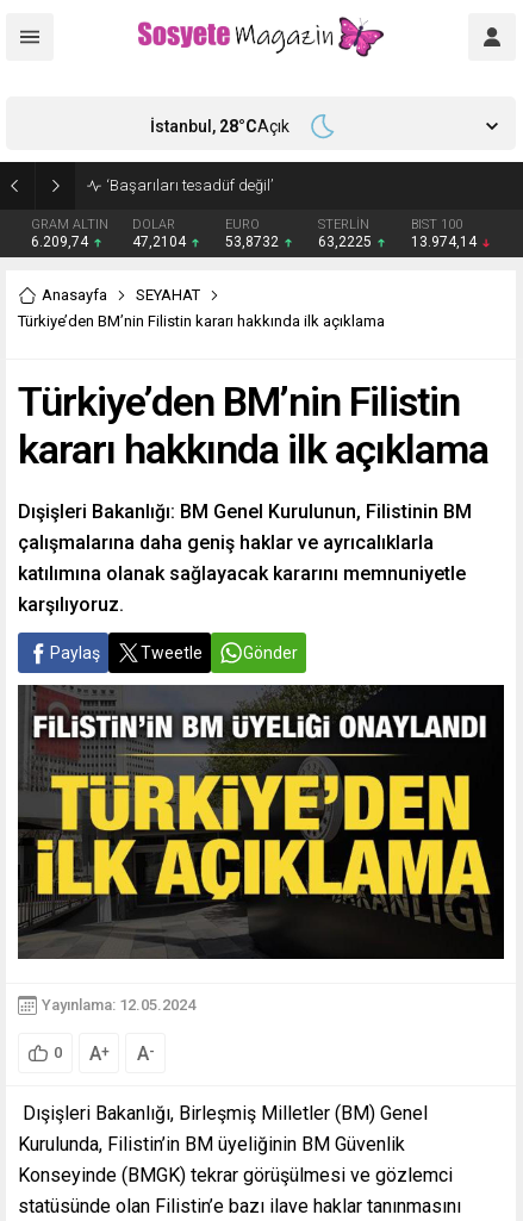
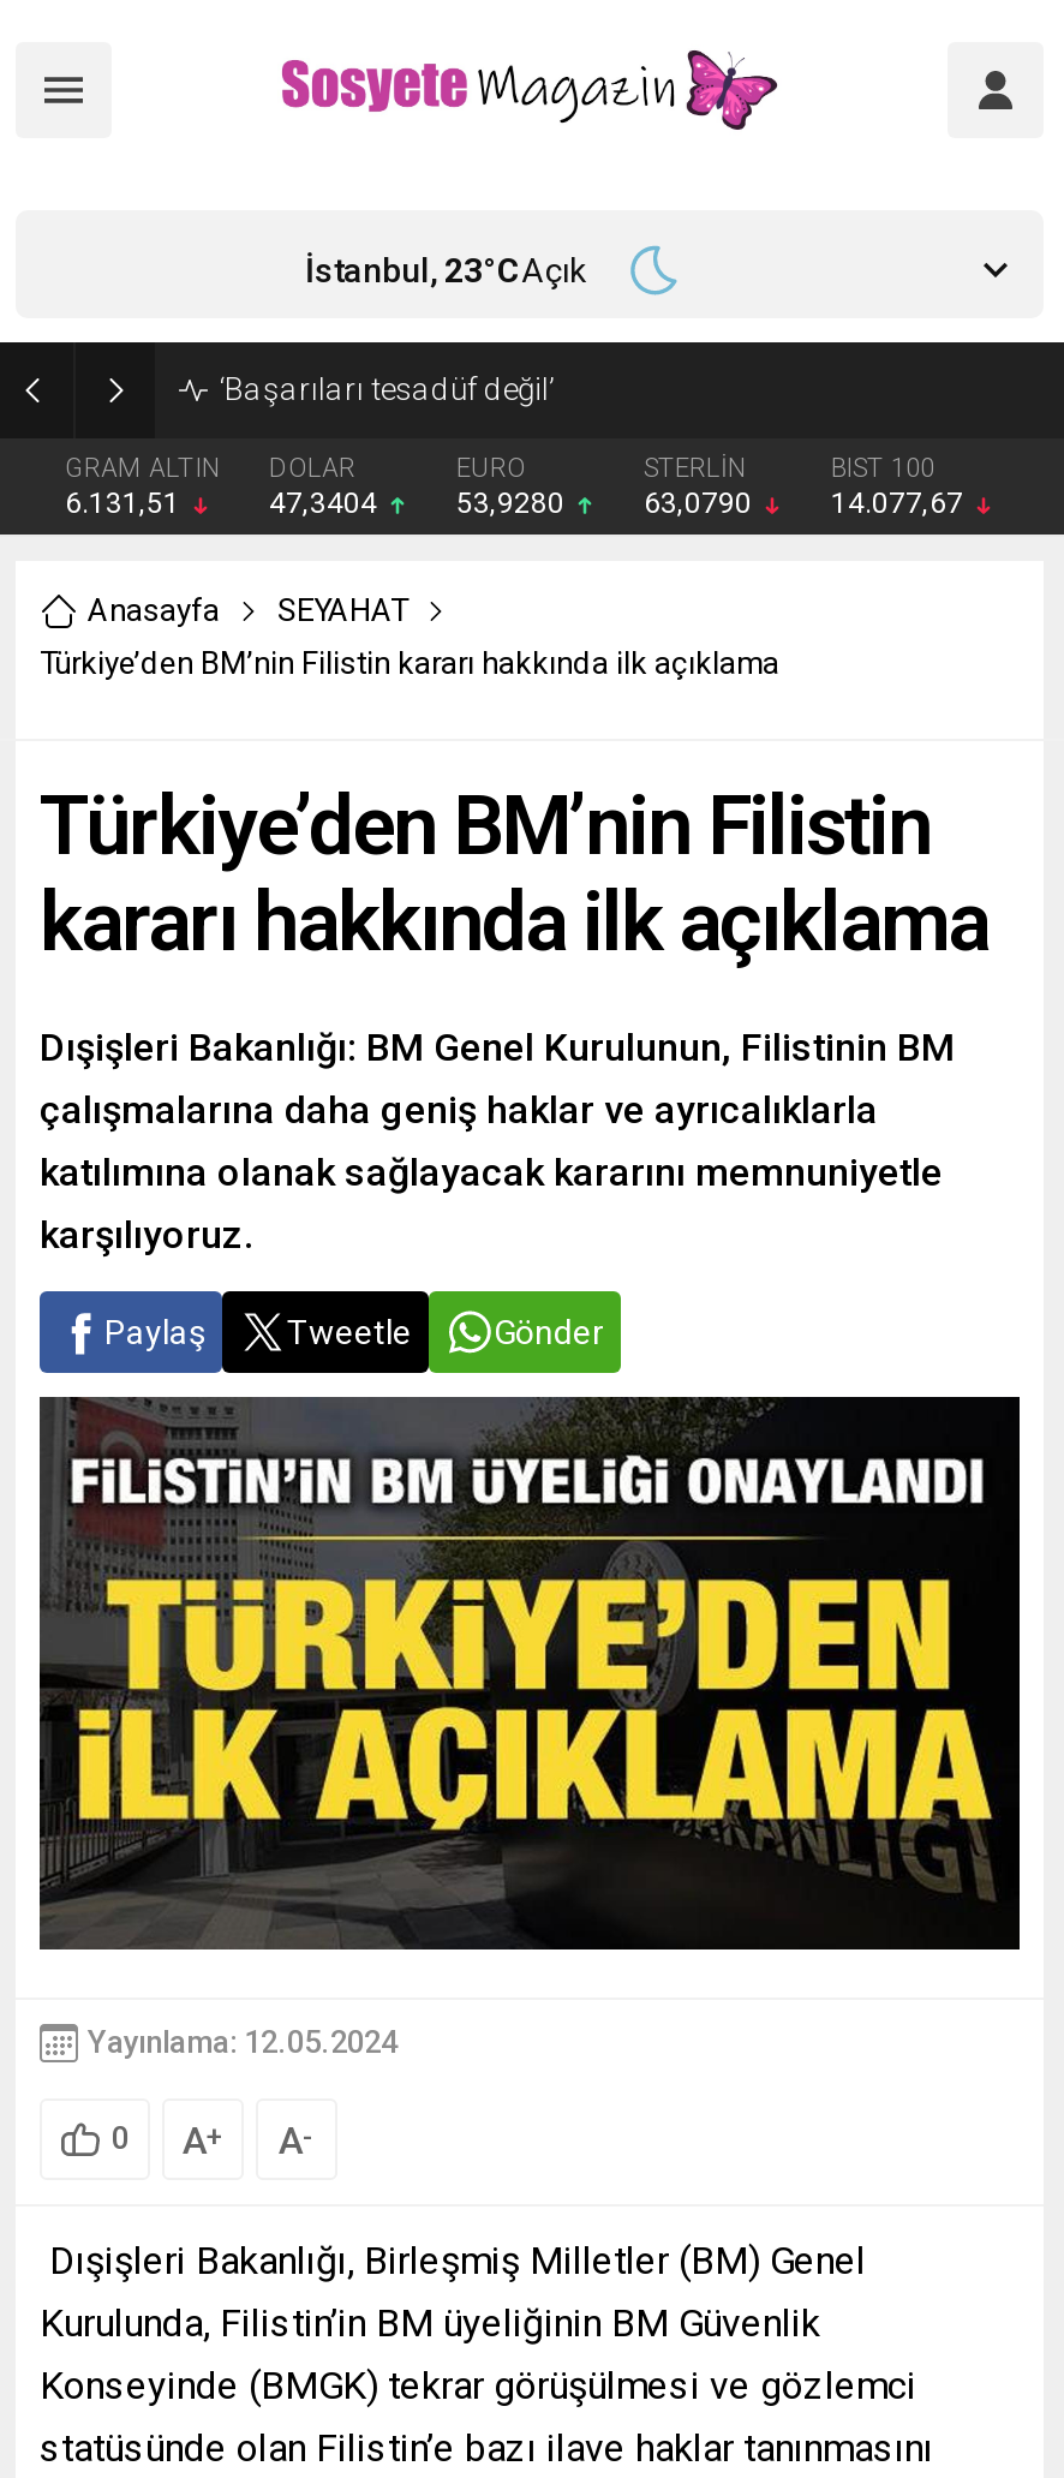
- İstanbul, 28°CAçık
+ İstanbul, 23°CAçık

- 6.209,74
+ 6.131,51

- 47,2104
+ 47,3404

- 53,8732
+ 53,9280

- 63,2225
+ 63,0790

- 13.974,14
+ 14.077,67
